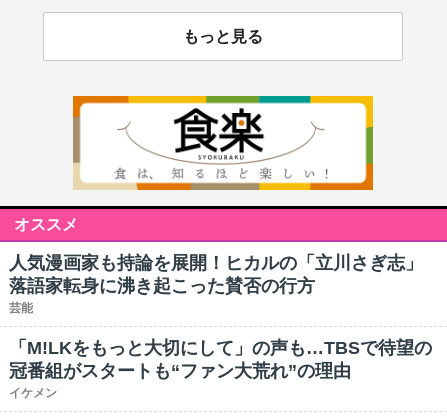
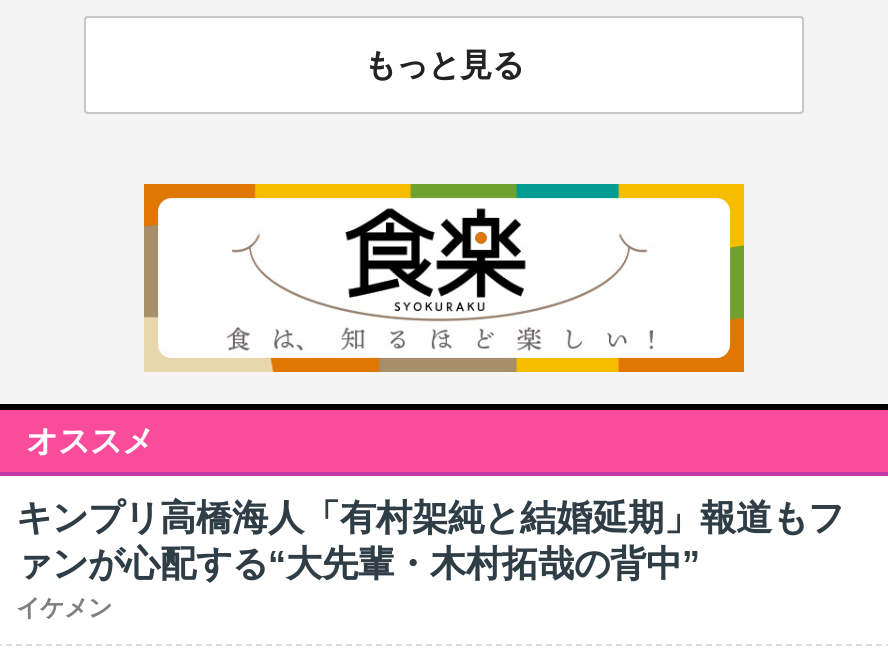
- 人気漫画家も持論を展開！ヒカルの「立川さぎ志」
- 落語家転身に沸き起こった賛否の行方
- 芸能
- 「M!LKをもっと大切にして」の声も…TBSで待望の
- 冠番組がスタートも“ファン大荒れ”の理由
+ キンプリ高橋海人「有村架純と結婚延期」報道もフ
+ ァンが心配する“大先輩・木村拓哉の背中”
